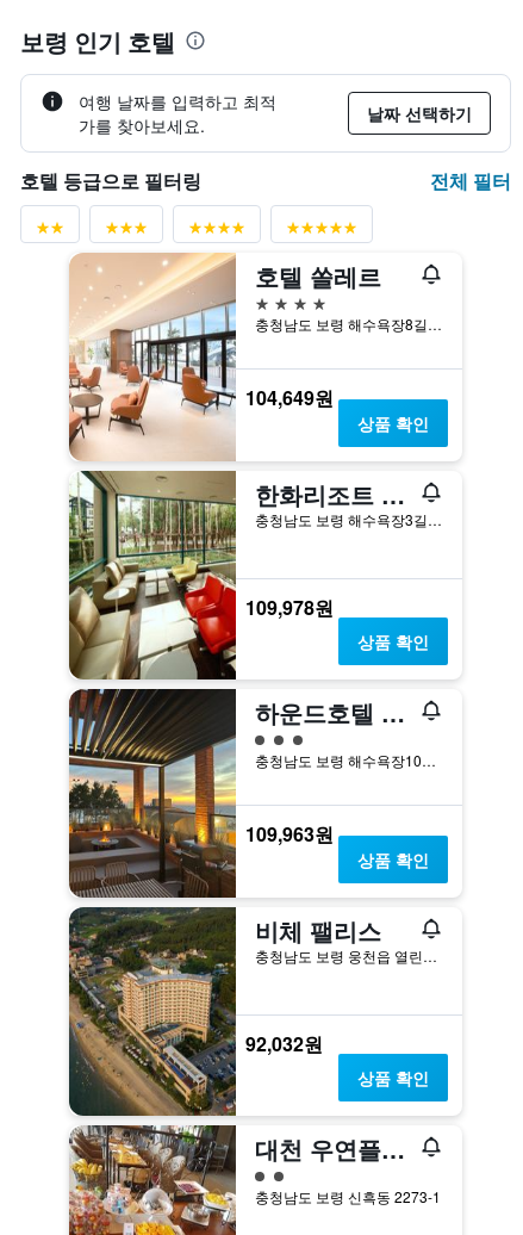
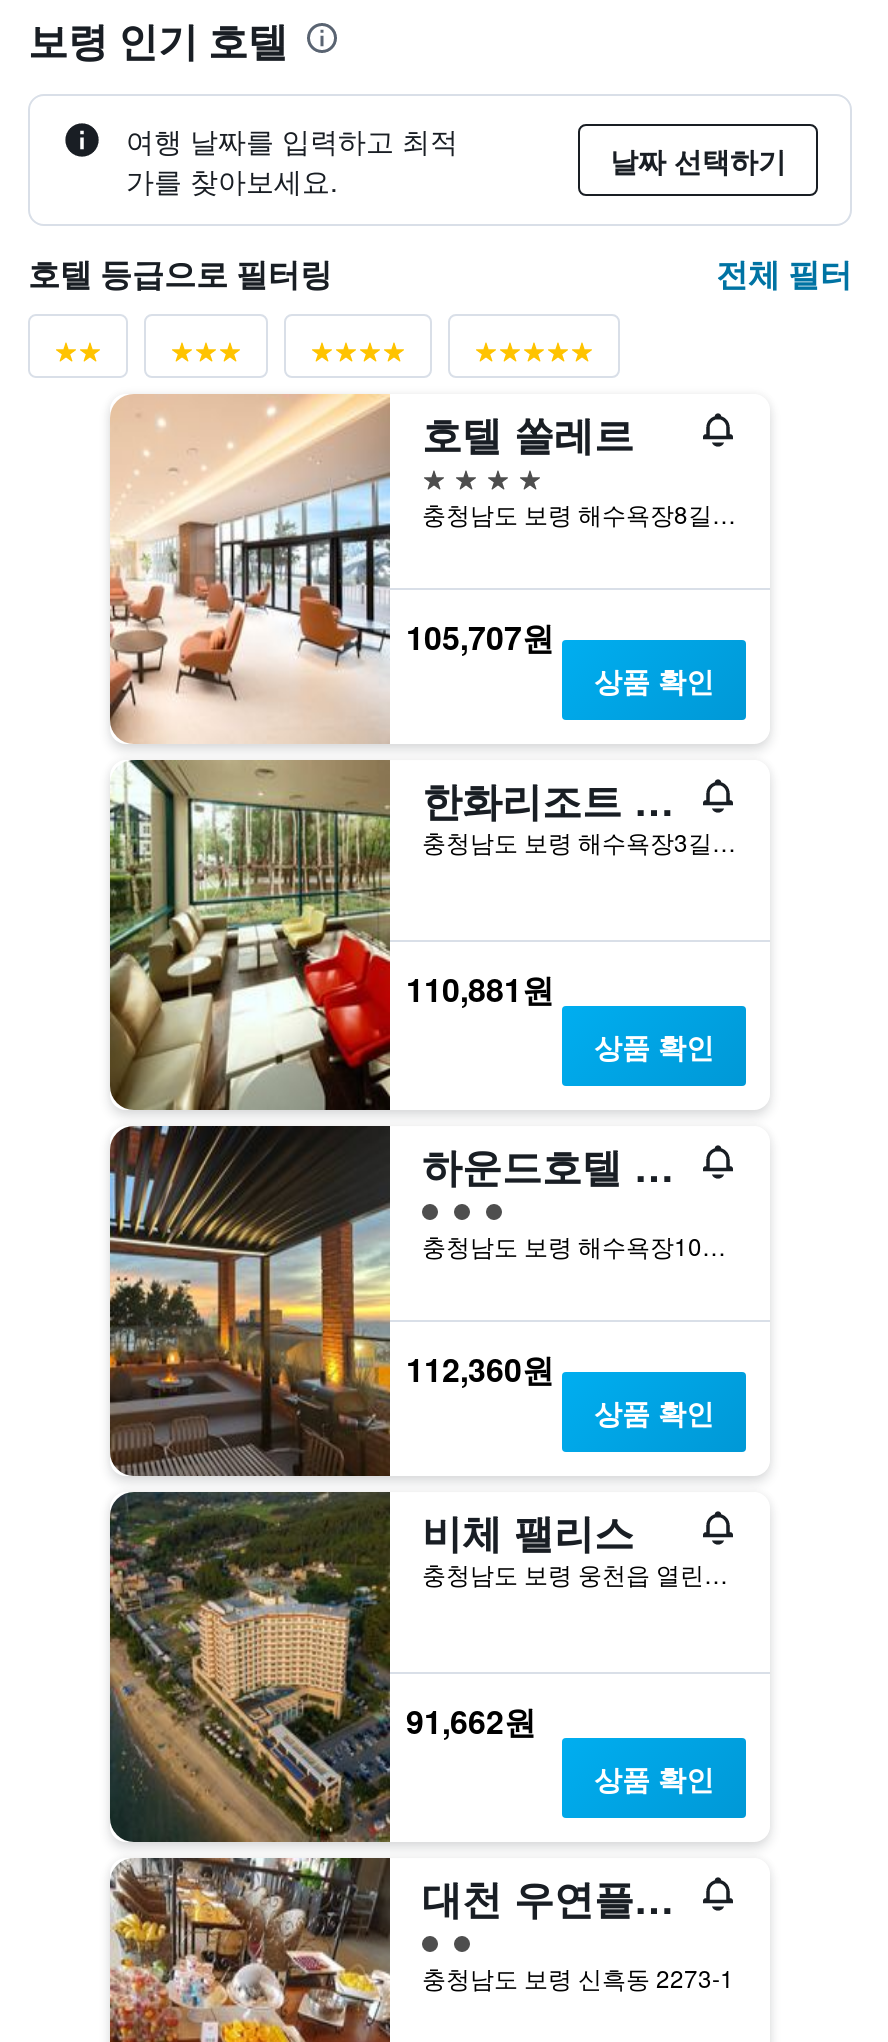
- 104,649원
+ 105,707원

- 109,978원
+ 110,881원

- 109,963원
+ 112,360원

- 92,032원
+ 91,662원
